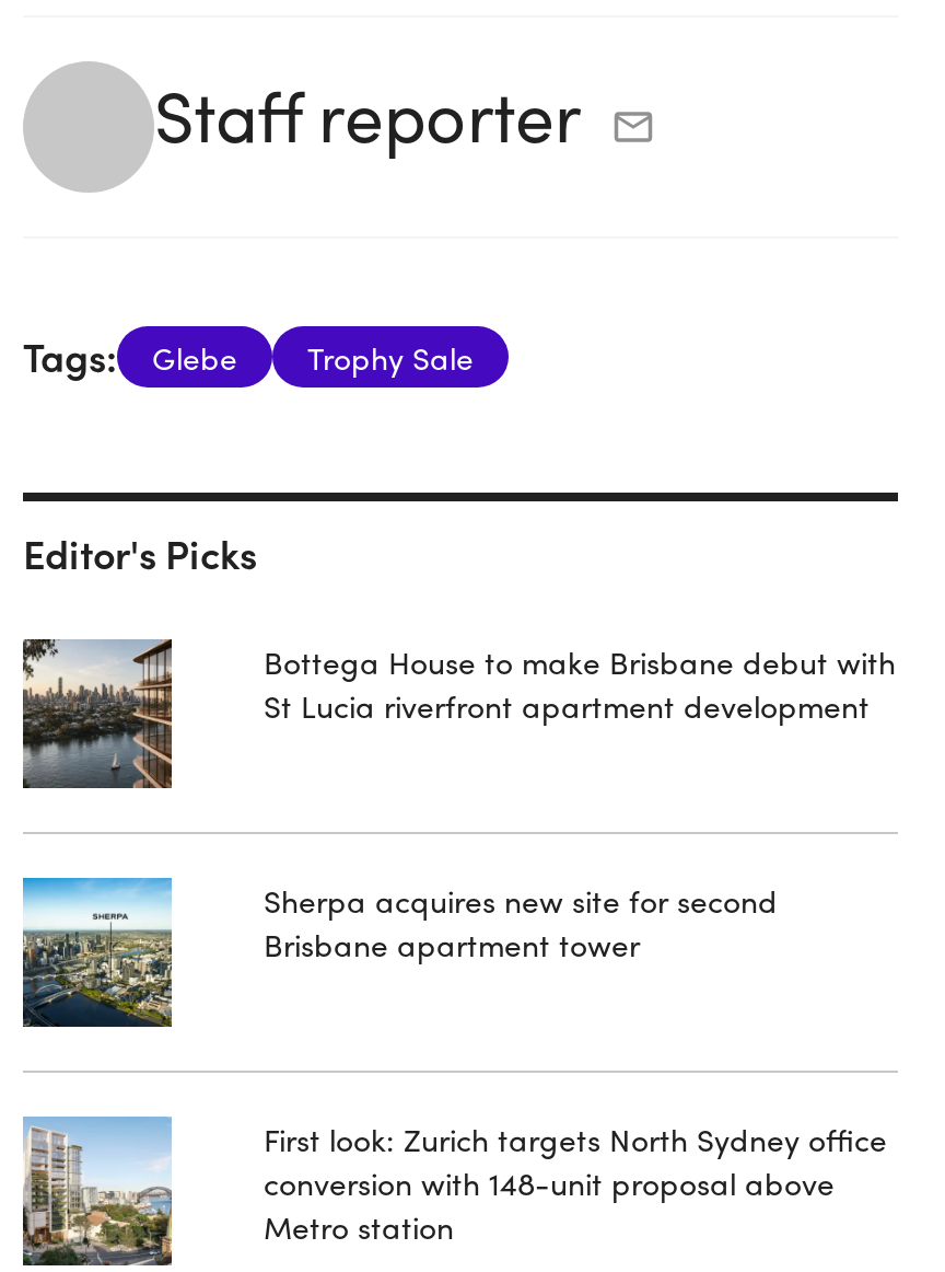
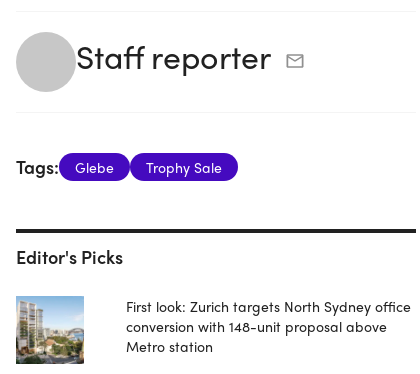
- [image]

- Bottega House to make Brisbane debut with
- St Lucia riverfront apartment development

- [image]

- Sherpa acquires new site for second
- Brisbane apartment tower
